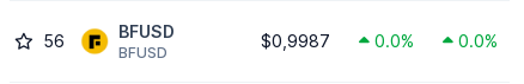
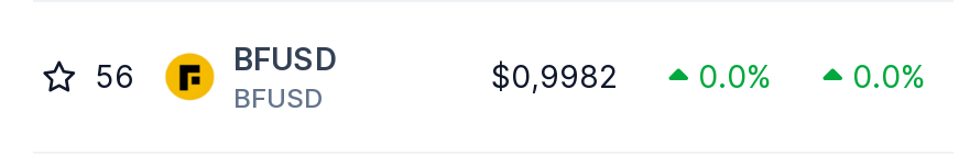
- $0,9987
+ $0,9982
